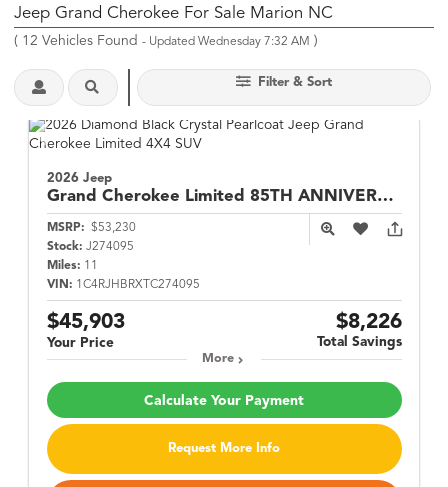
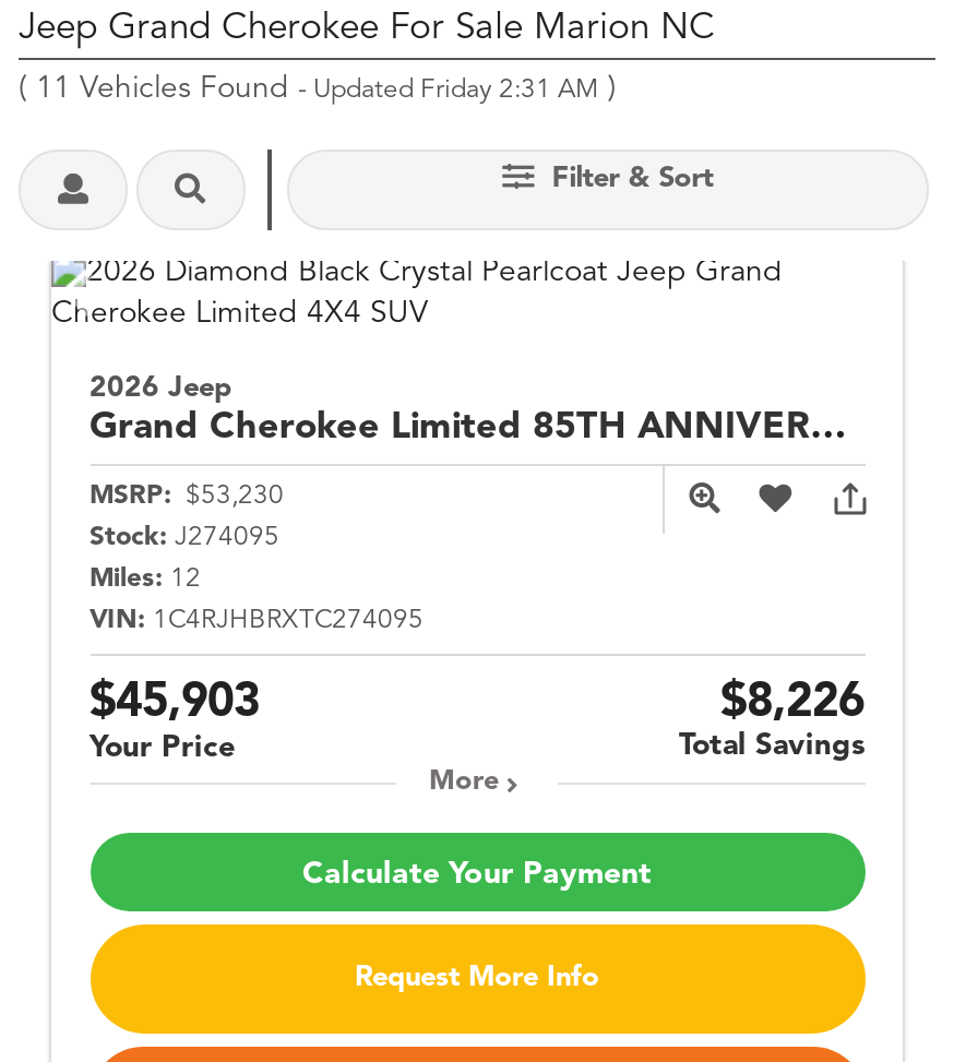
- (12 Vehicles Found - Updated Wednesday 7:32 AM)
+ (11 Vehicles Found - Updated Friday 2:31 AM)

- Miles: 11
+ Miles: 12
